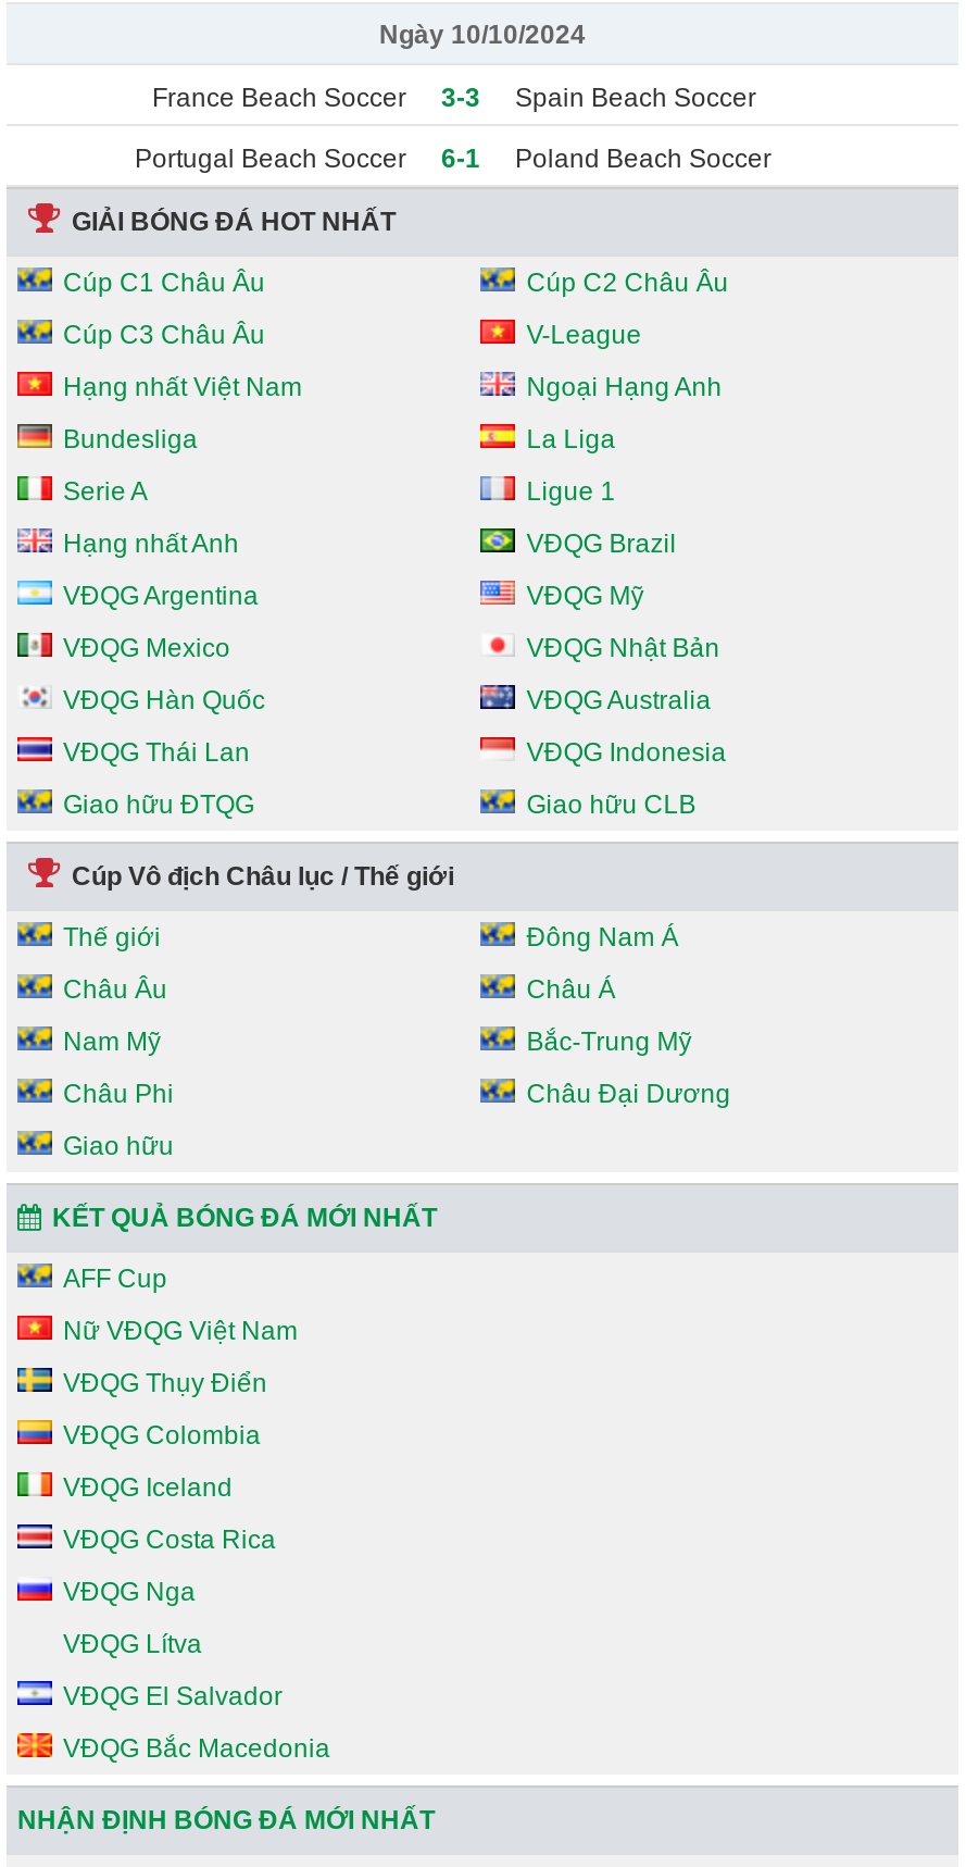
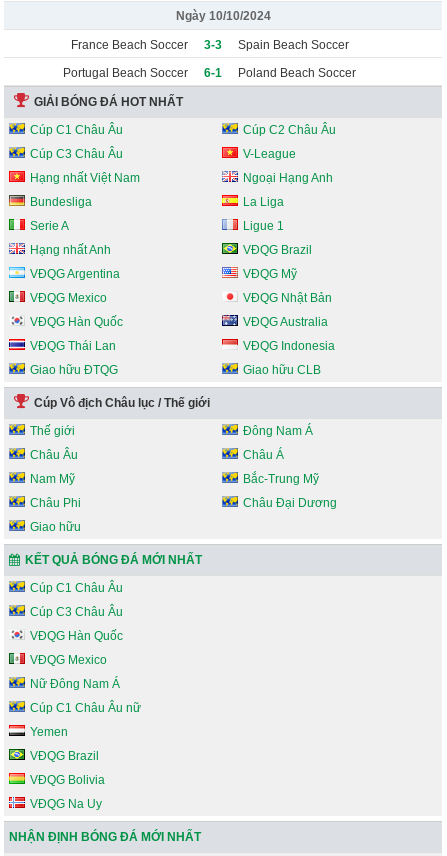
- AFF Cup
+ Cúp C1 Châu Âu

- Nữ VĐQG Việt Nam
+ Cúp C3 Châu Âu

- VĐQG Thụy Điển
+ VĐQG Hàn Quốc

- VĐQG Colombia
+ VĐQG Mexico

- VĐQG Iceland
+ Nữ Đông Nam Á

- VĐQG Costa Rica
+ Cúp C1 Châu Âu nữ

- VĐQG Nga
+ Yemen

- VĐQG Lítva
+ VĐQG Brazil

- VĐQG El Salvador
+ VĐQG Bolivia

- VĐQG Bắc Macedonia
+ VĐQG Na Uy
